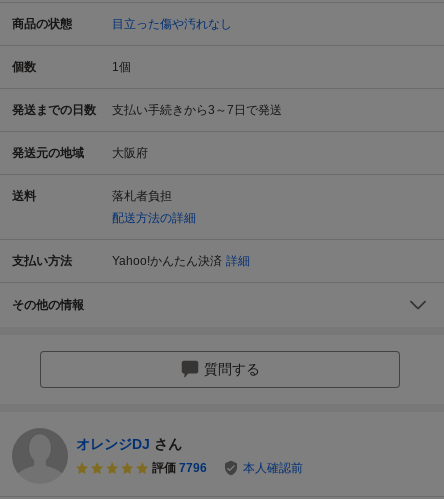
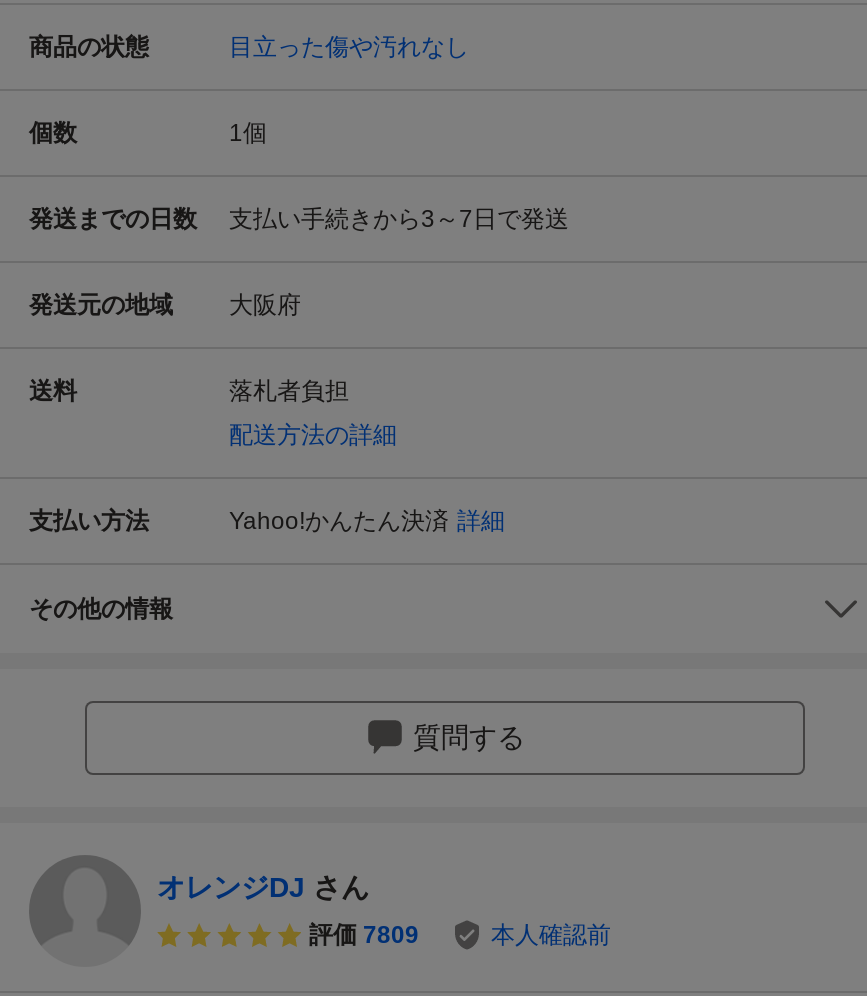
- 評価 7796
+ 評価 7809
